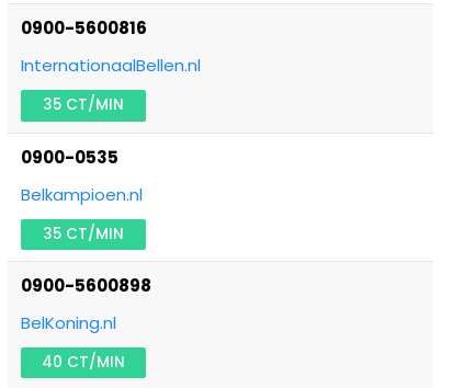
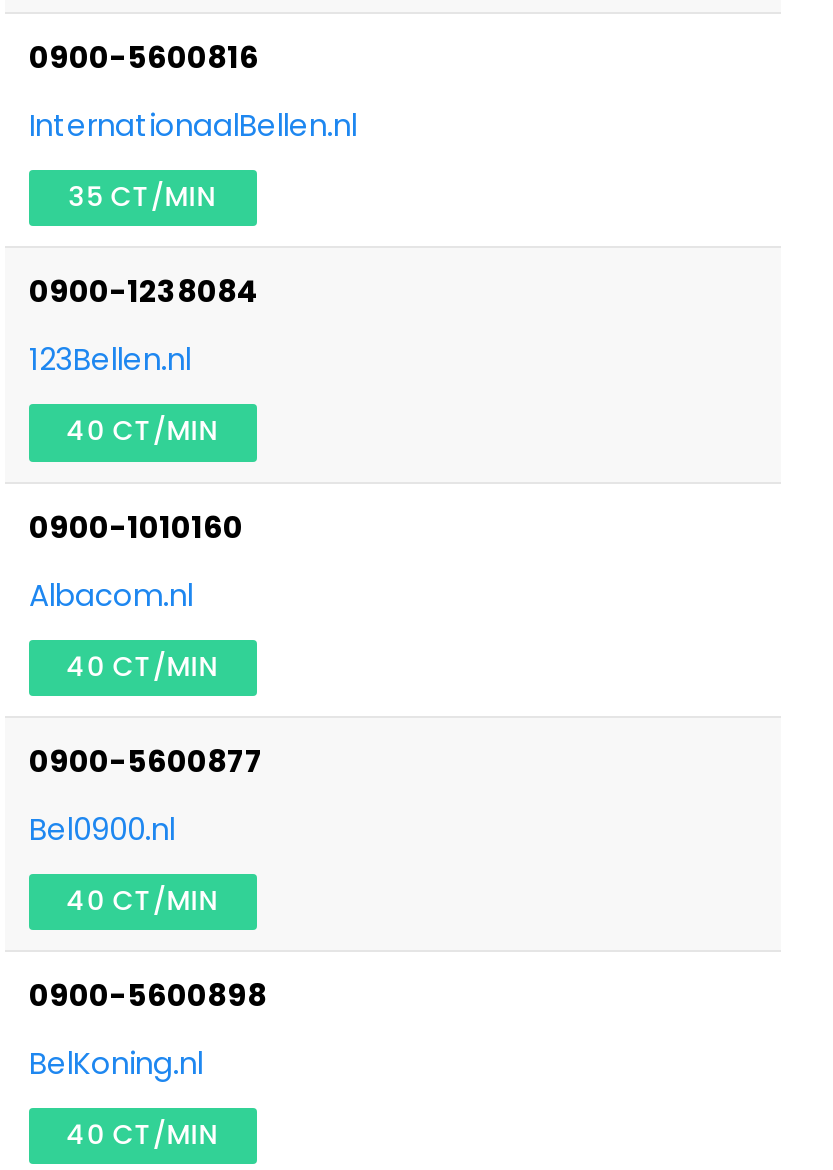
- 0900-0535
- Belkampioen.nl
- 35 CT/MIN
+ 0900-1238084
+ 123Bellen.nl
+ 40 CT/MIN
+ 0900-1010160
+ Albacom.nl
+ 40 CT/MIN
+ 0900-5600877
+ Bel0900.nl
+ 40 CT/MIN
